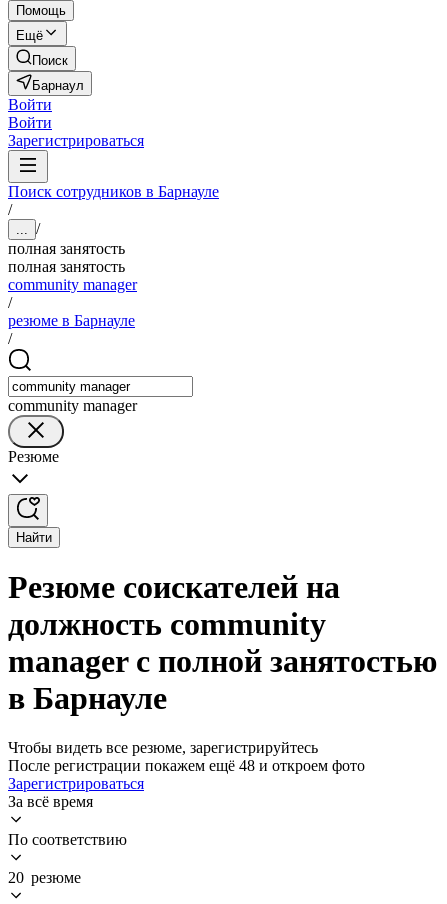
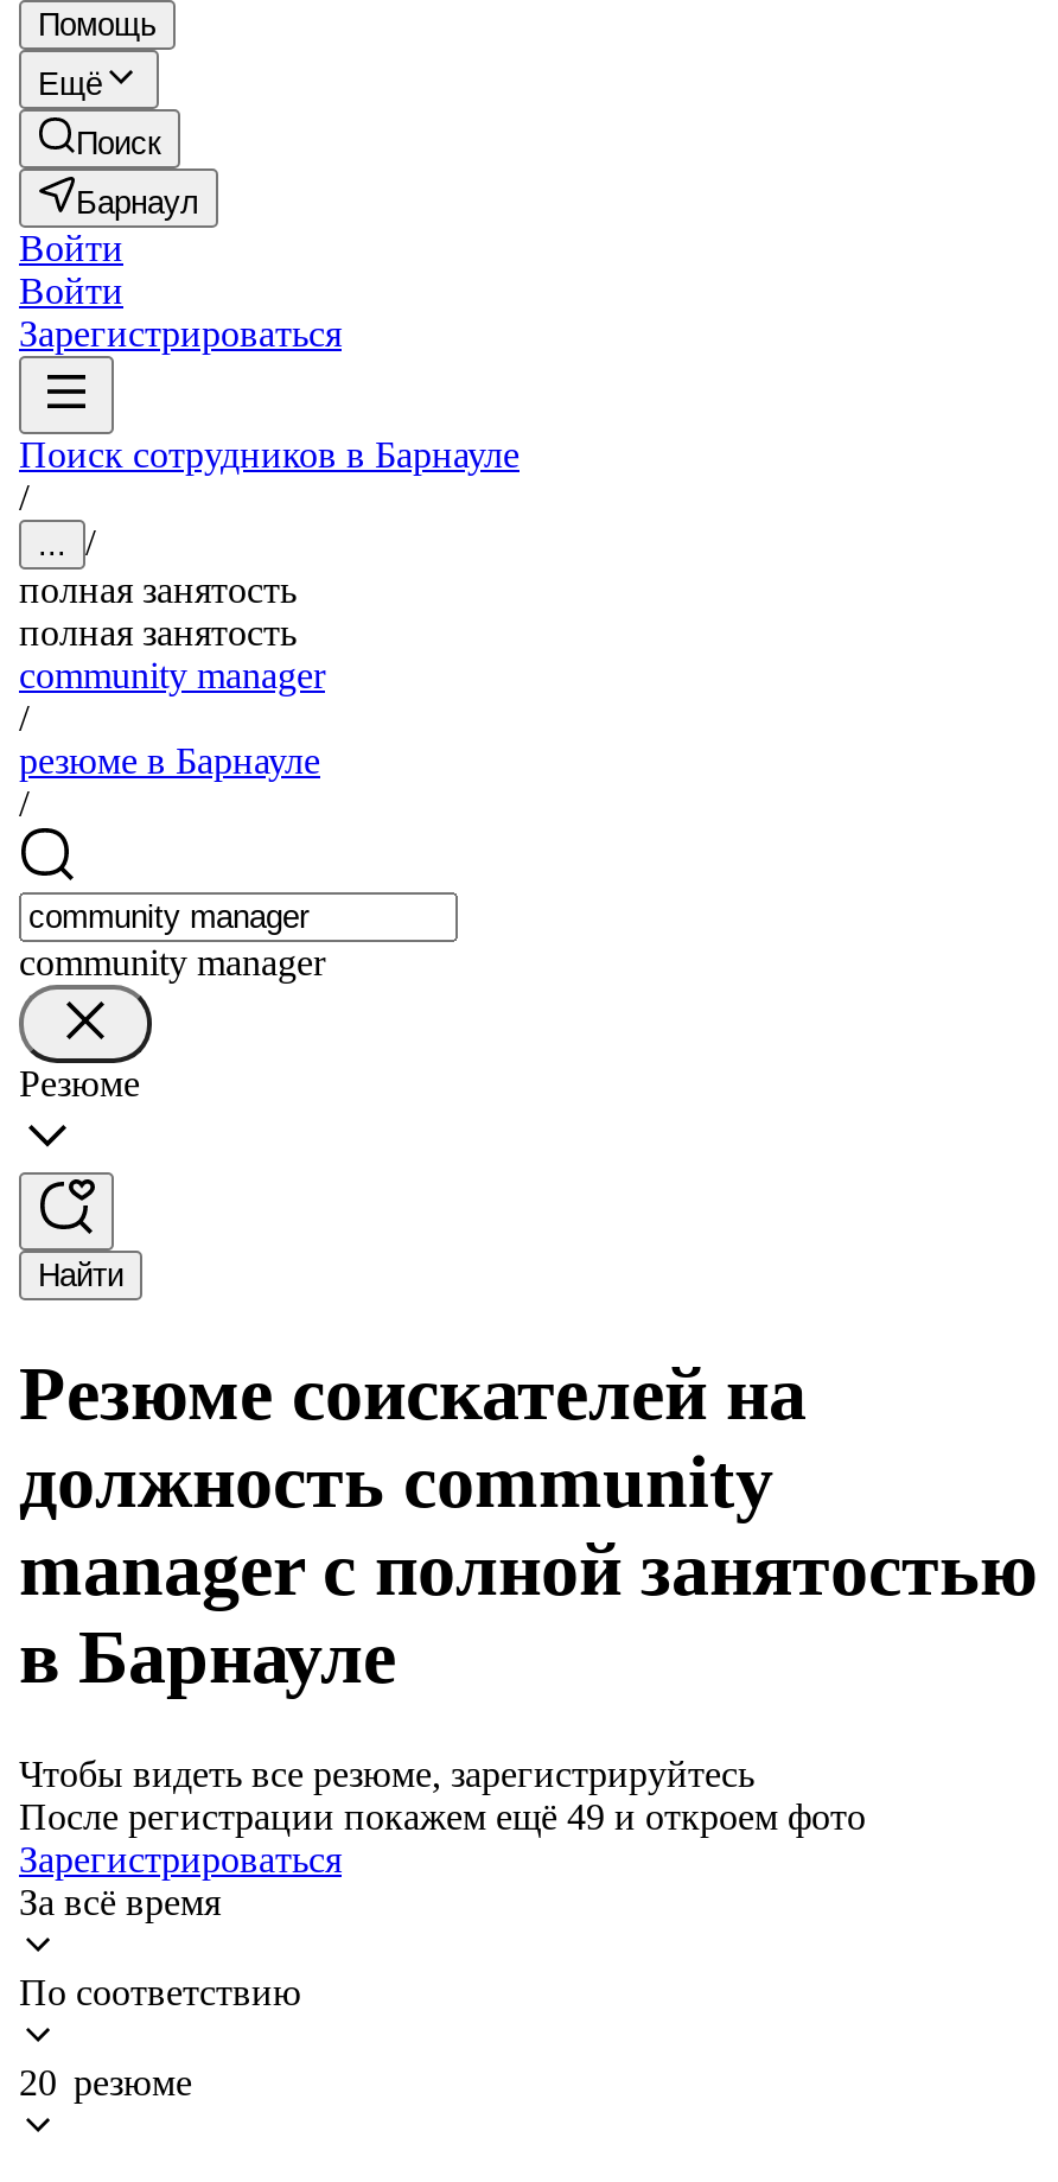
- После регистрации покажем ещё 48 и откроем фото
+ После регистрации покажем ещё 49 и откроем фото
